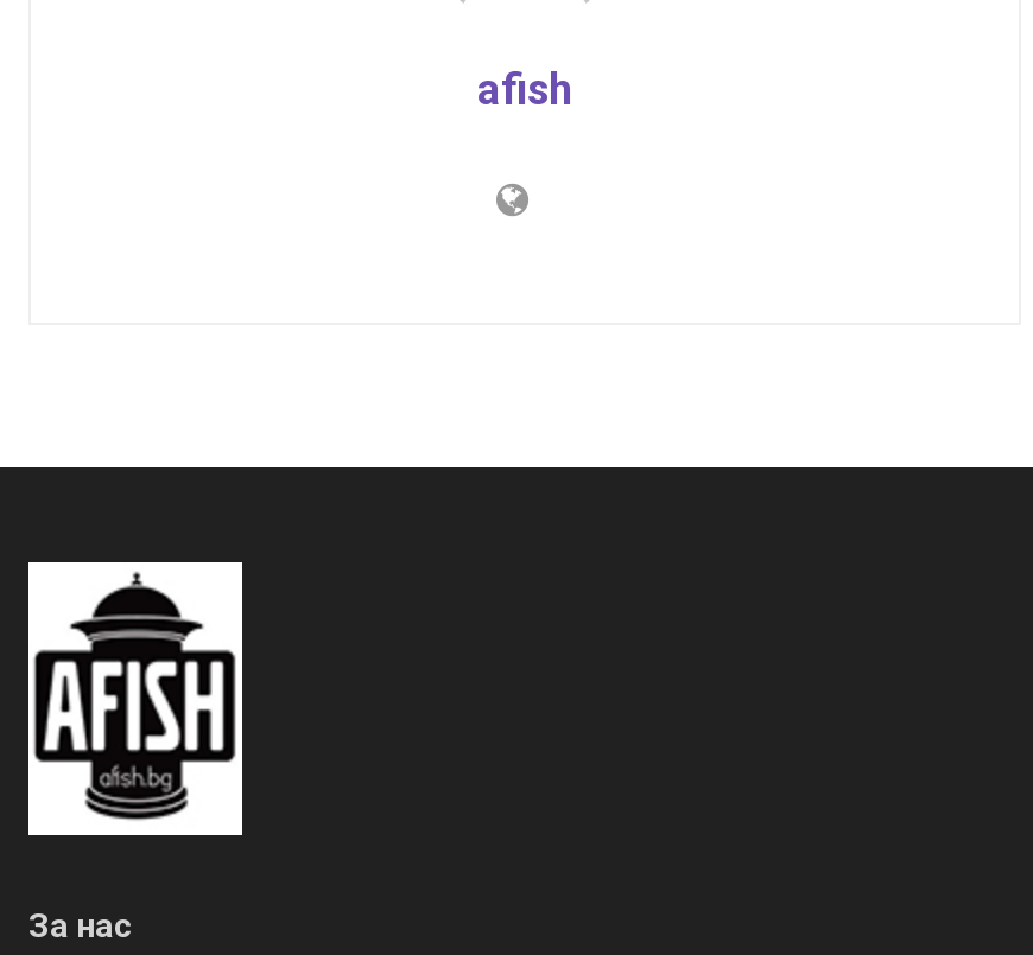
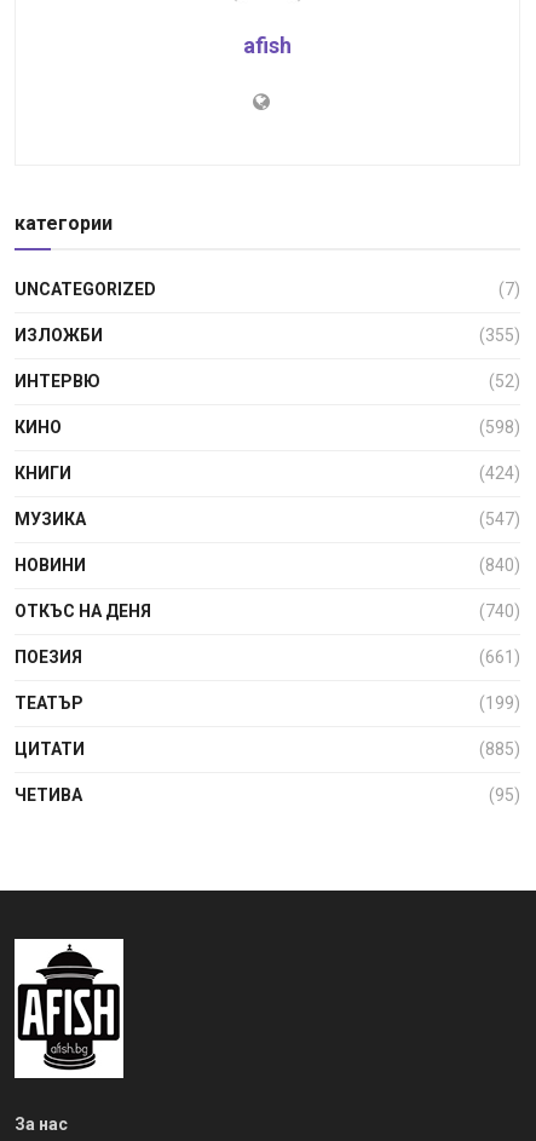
+ категории
+ UNCATEGORIZED
+ (7)
+ ИЗЛОЖБИ
+ (355)
+ ИНТЕРВЮ
+ (52)
+ КИНО
+ (598)
+ КНИГИ
+ (424)
+ МУЗИКА
+ (547)
+ НОВИНИ
+ (840)
+ ОТКЪС НА ДЕНЯ
+ (740)
+ ПОЕЗИЯ
+ (661)
+ ТЕАТЪР
+ (199)
+ ЦИТАТИ
+ (885)
+ ЧЕТИВА
+ (95)
